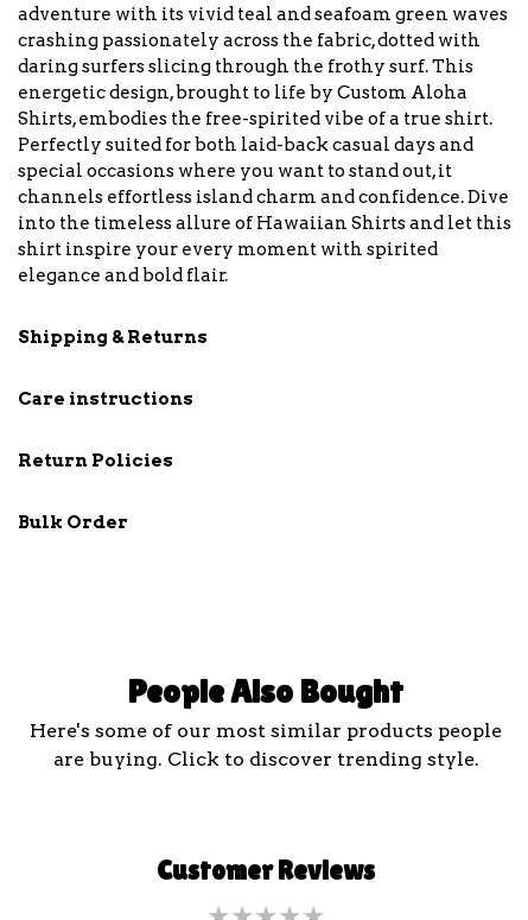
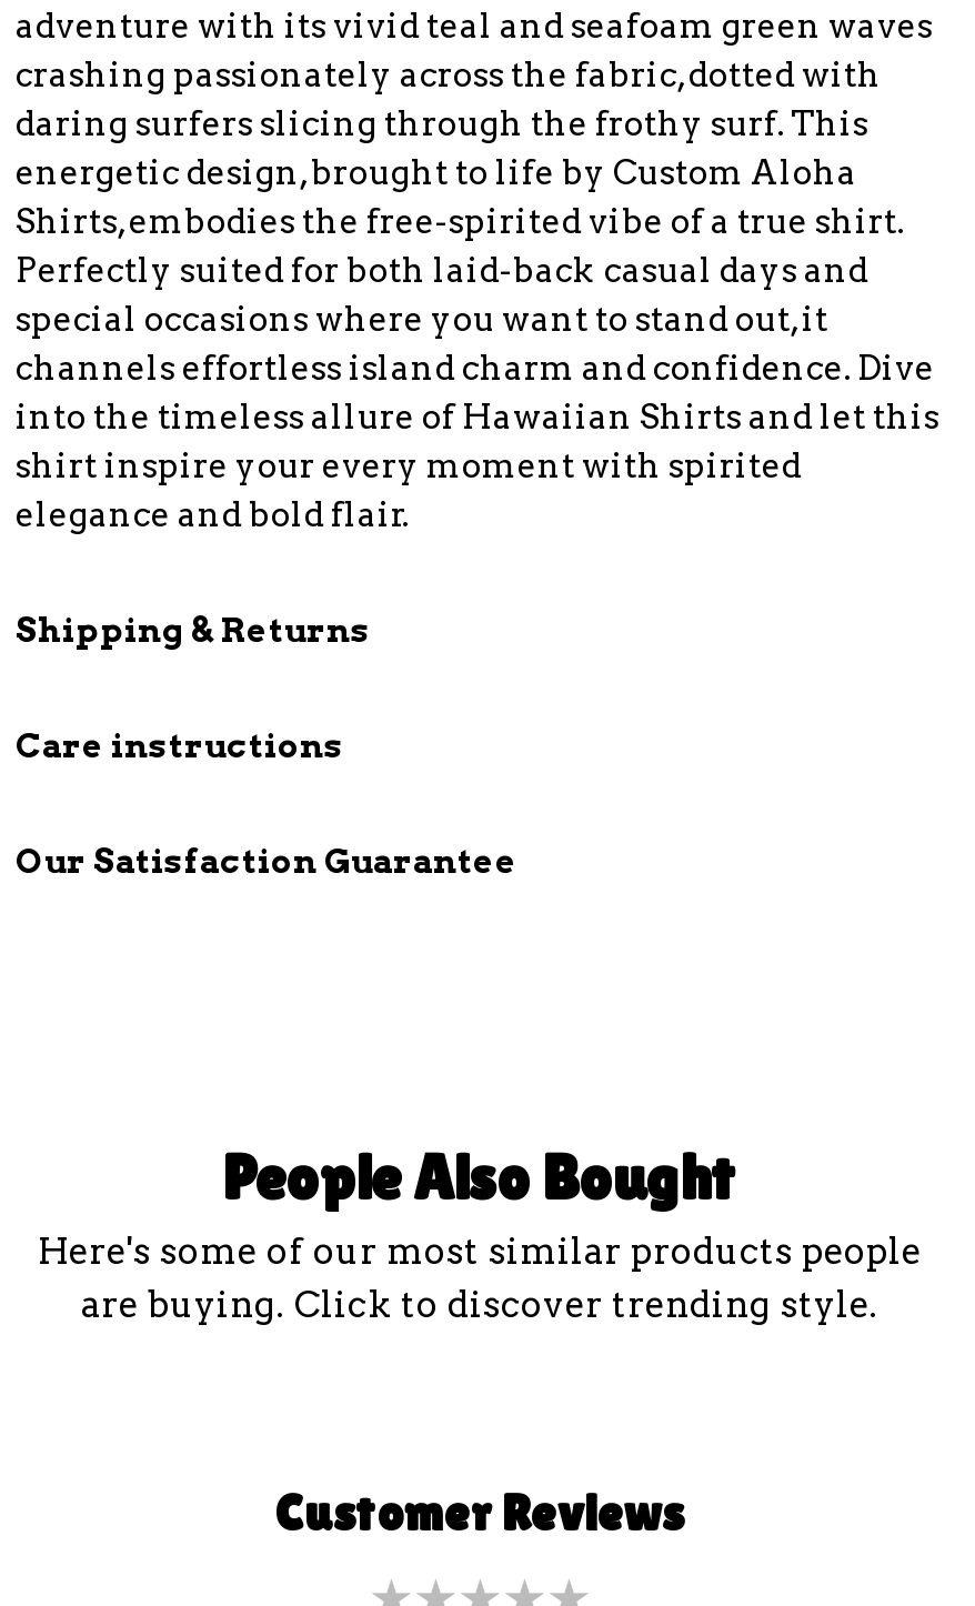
- Return Policies
- Bulk Order
+ Our Satisfaction Guarantee
